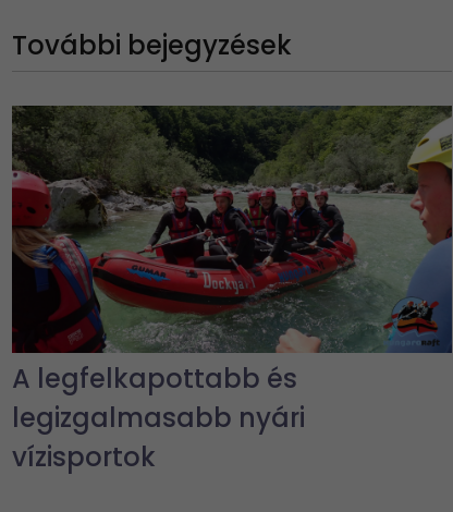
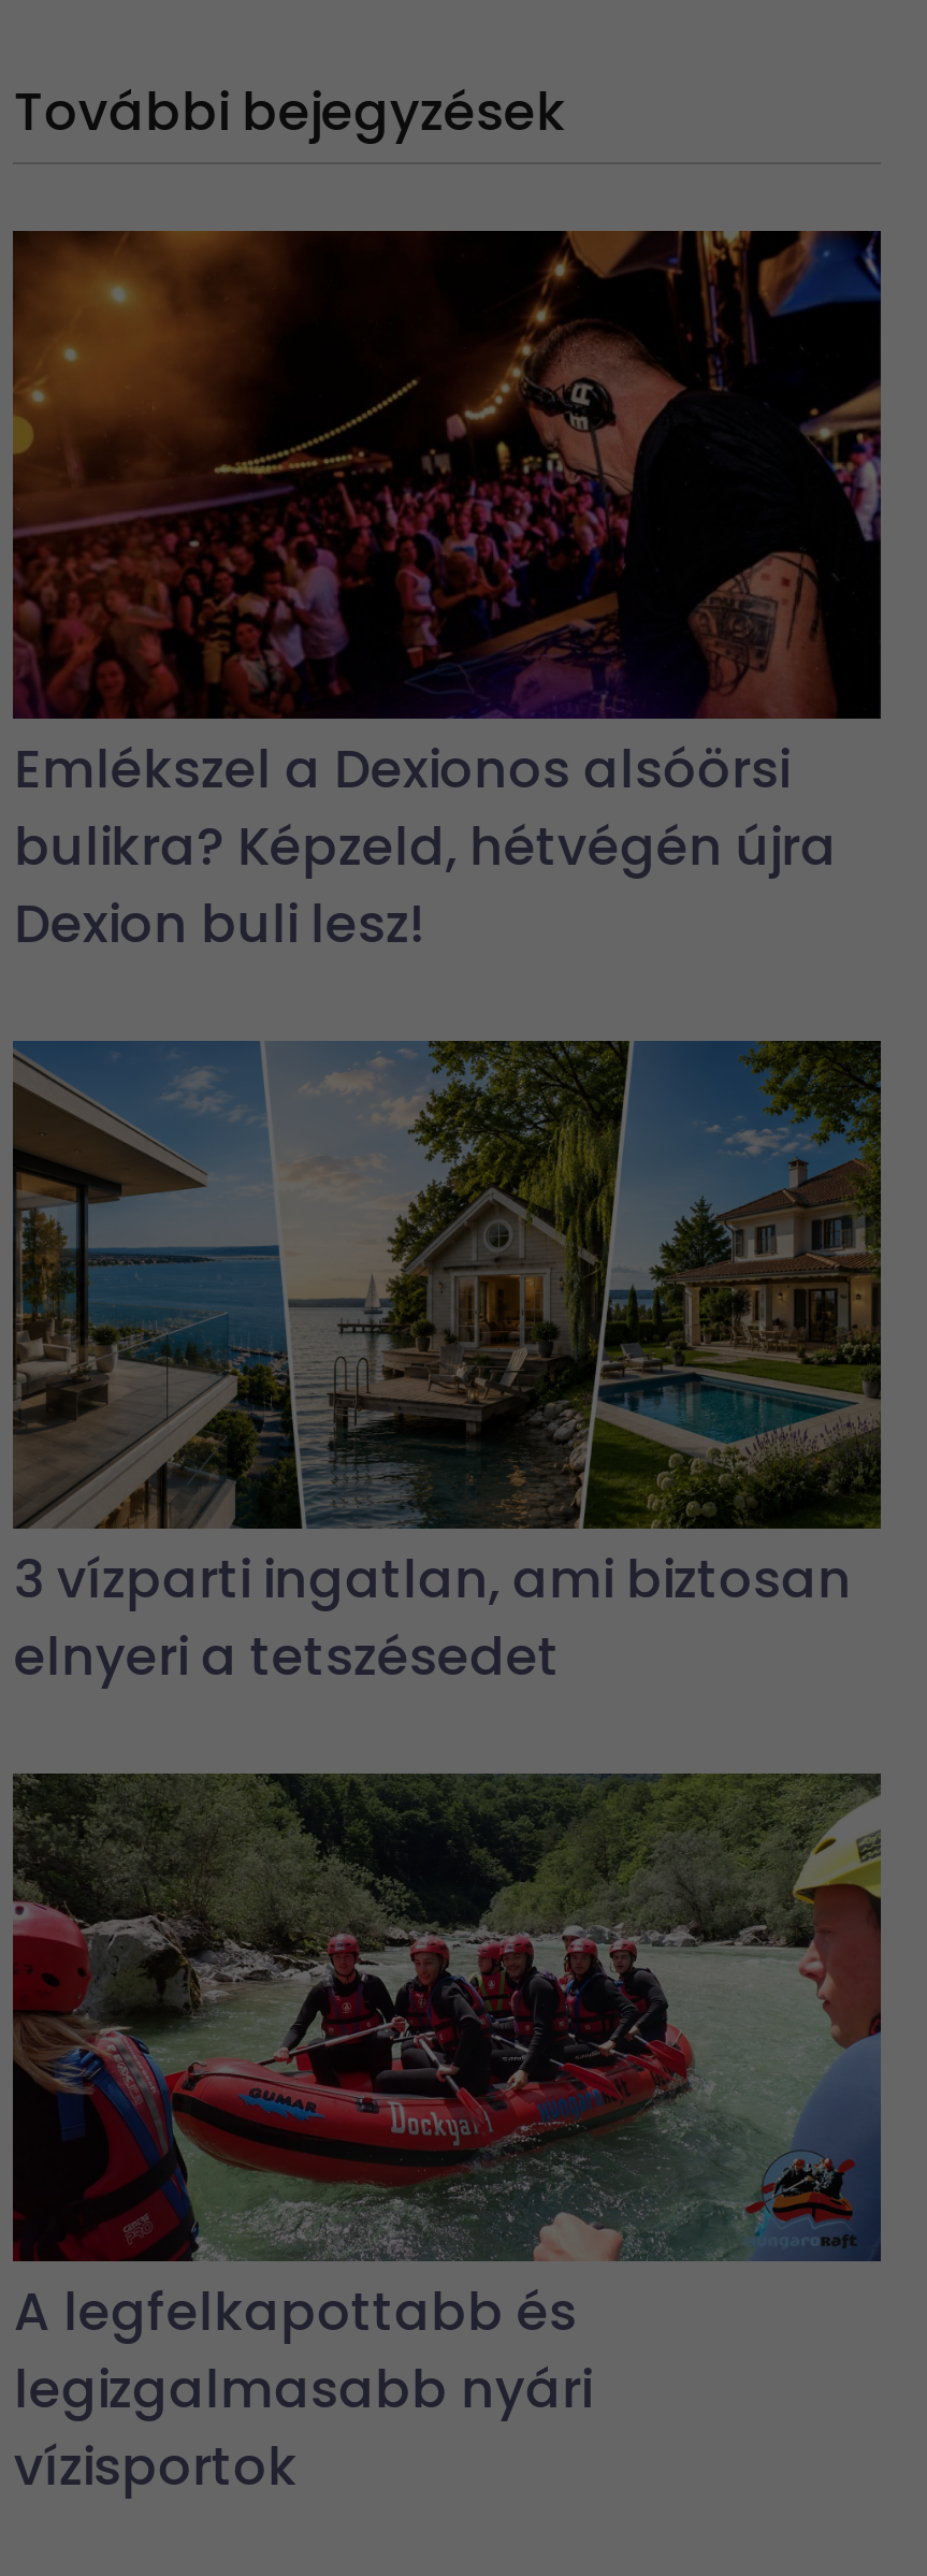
+ [image]
+ Emlékszel a Dexionos alsóörsi
+ bulikra? Képzeld, hétvégén újra
+ Dexion buli lesz!

+ [image]
+ 3 vízparti ingatlan, ami biztosan
+ elnyeri a tetszésedet
